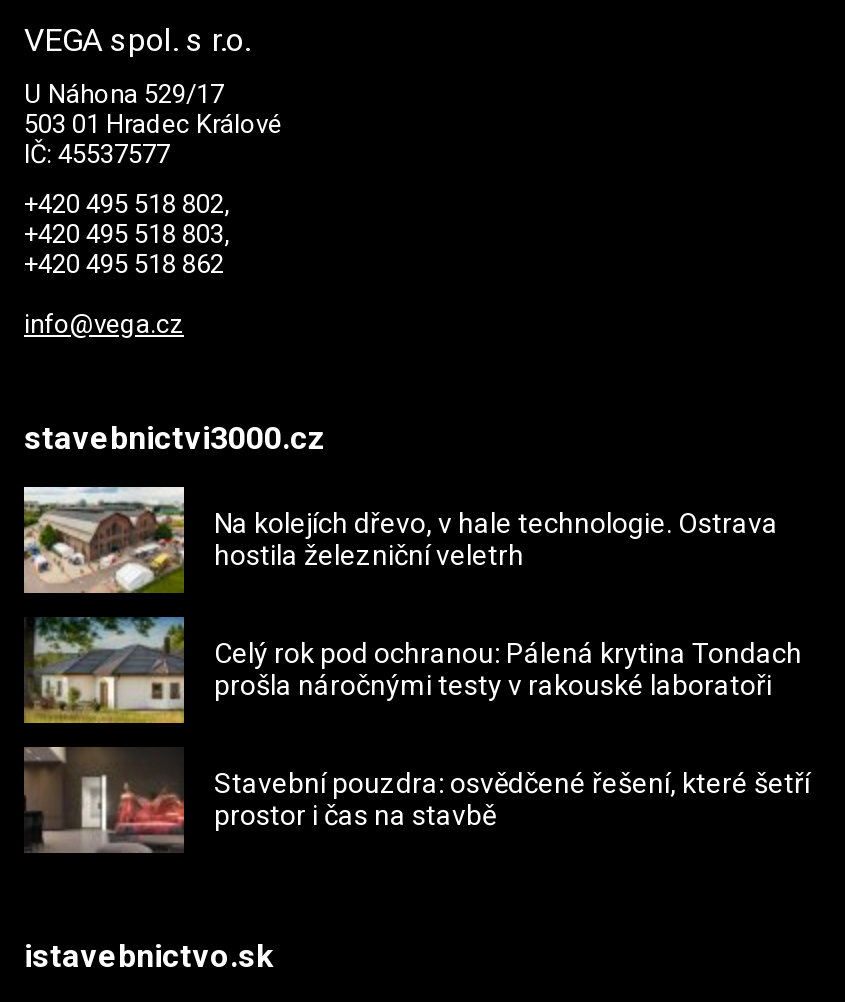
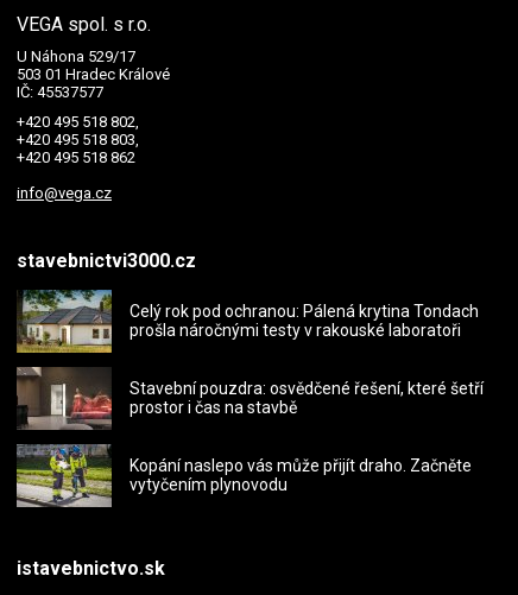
- [image]
- Na kolejích dřevo, v hale technologie. Ostrava
- hostila železniční veletrh

moved up: [image] | Celý rok pod ochranou: Pálená krytina Tondach | prošla náročnými testy v rakouské laboratoři | Stavební pouzdra: osvědčené řešení, které šetří | prostor i čas na stavbě

+ [image]
+ Kopání naslepo vás může přijít draho. Začněte
+ vytyčením plynovodu
